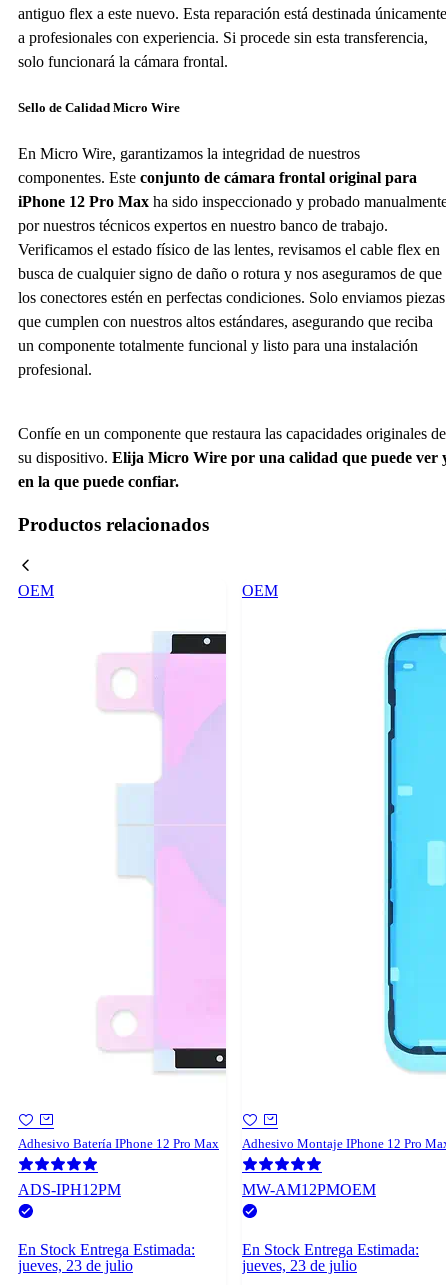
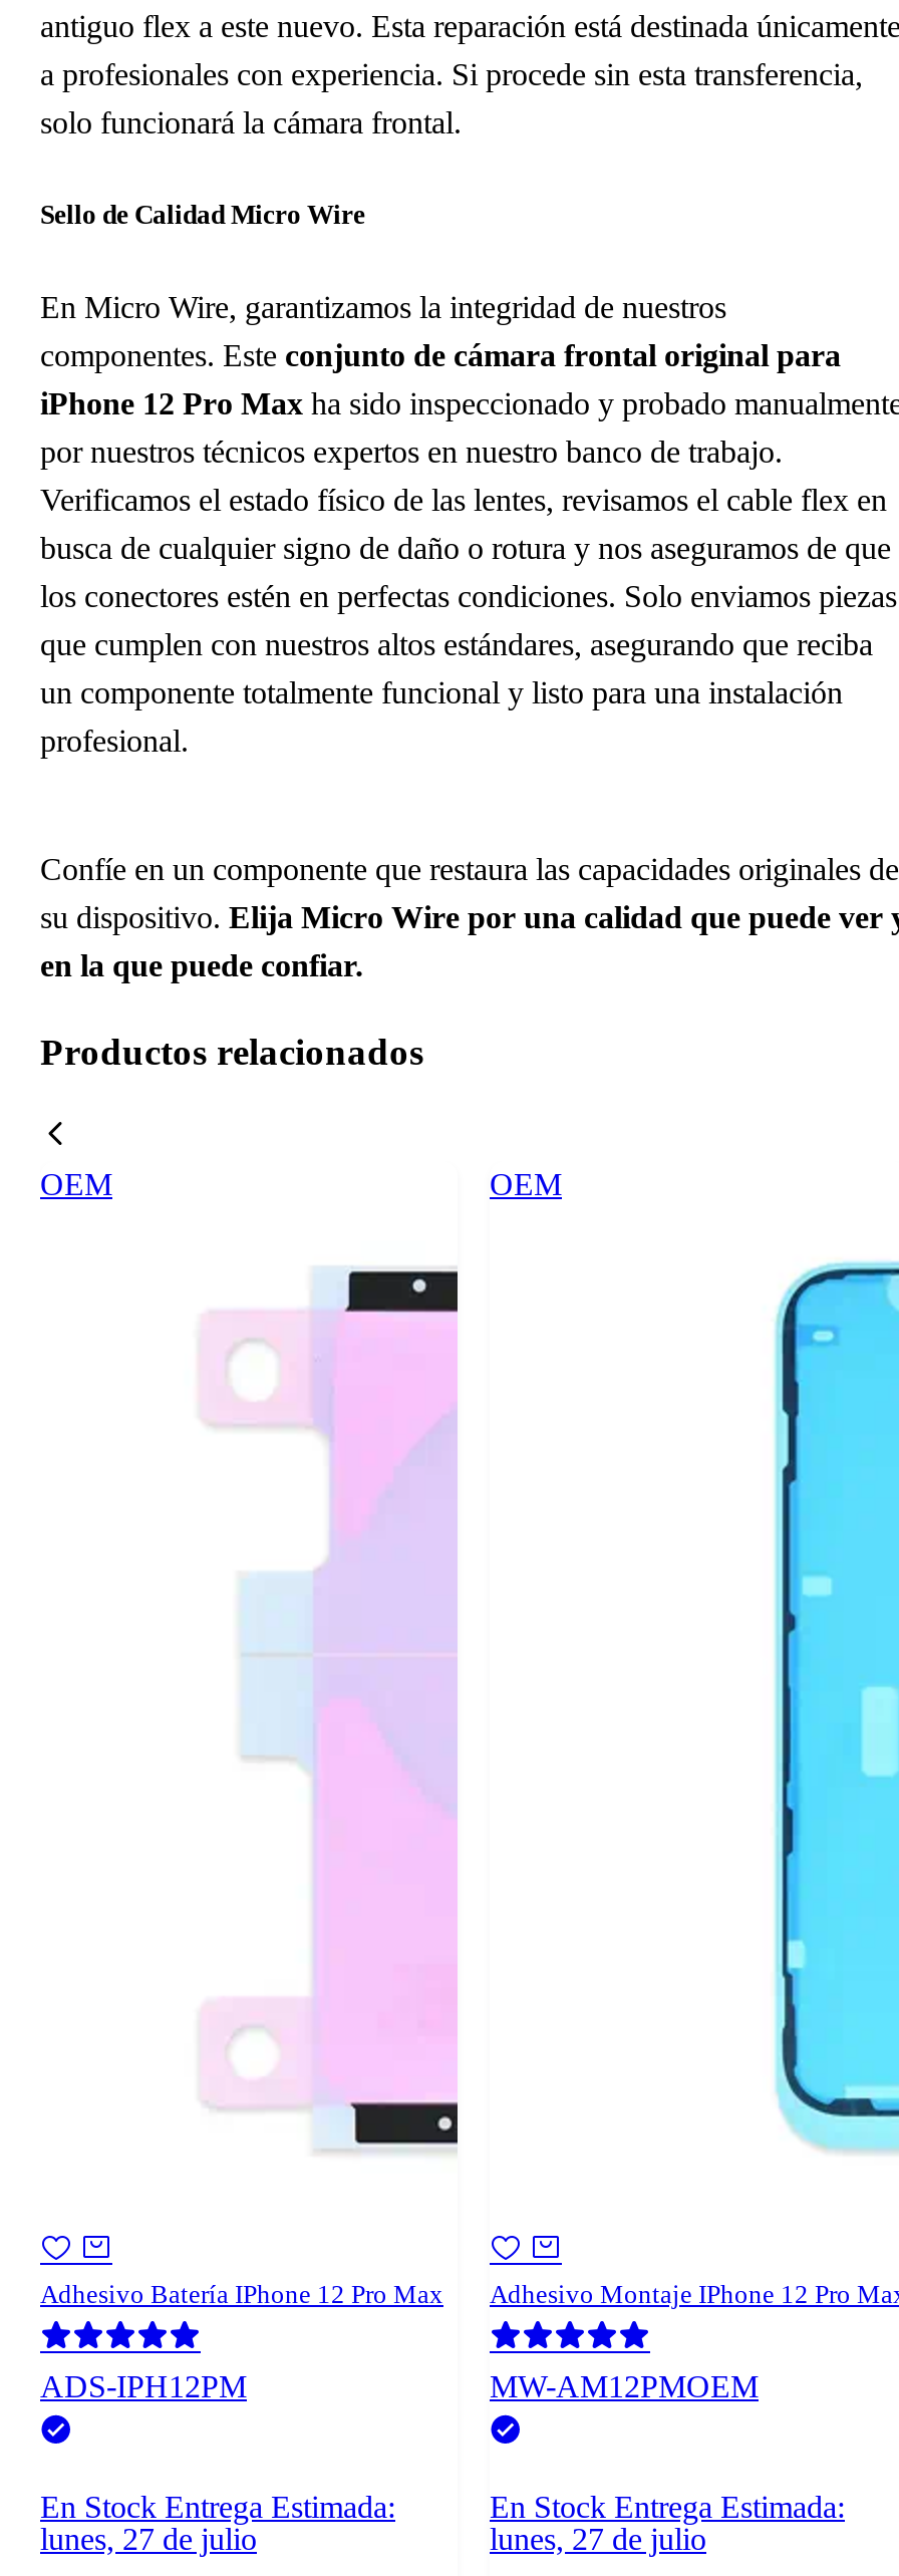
- jueves, 23 de julio
+ lunes, 27 de julio

- jueves, 23 de julio
+ lunes, 27 de julio
